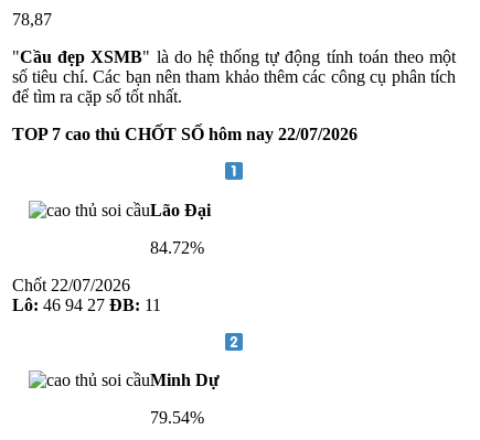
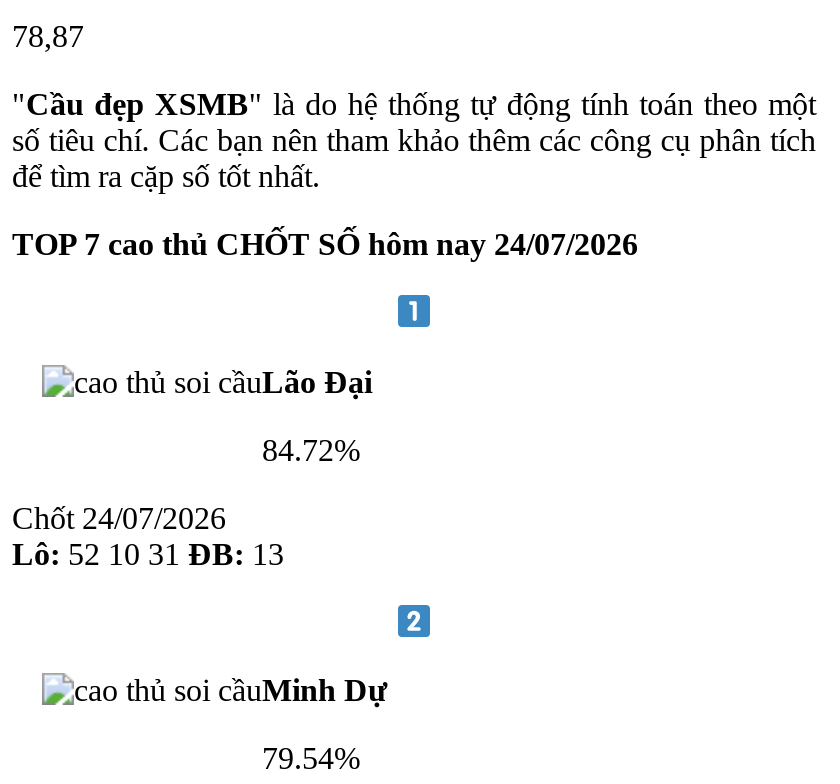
- TOP 7 cao thủ CHỐT SỐ hôm nay 22/07/2026
+ TOP 7 cao thủ CHỐT SỐ hôm nay 24/07/2026

- Chốt 22/07/2026
+ Chốt 24/07/2026

- Lô: 46 94 27 ĐB: 11
+ Lô: 52 10 31 ĐB: 13
